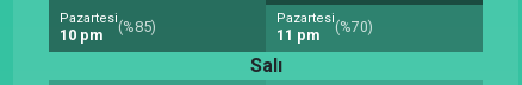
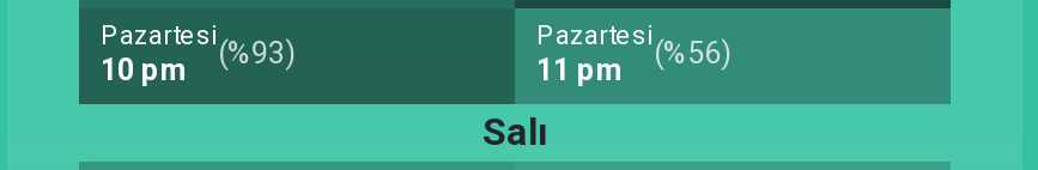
- Pazartesi 10 pm (%85)
+ Pazartesi 10 pm (%93)

- Pazartesi 11 pm (%70)
+ Pazartesi 11 pm (%56)
